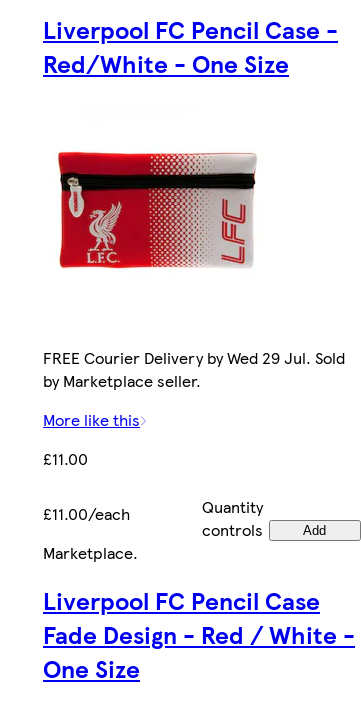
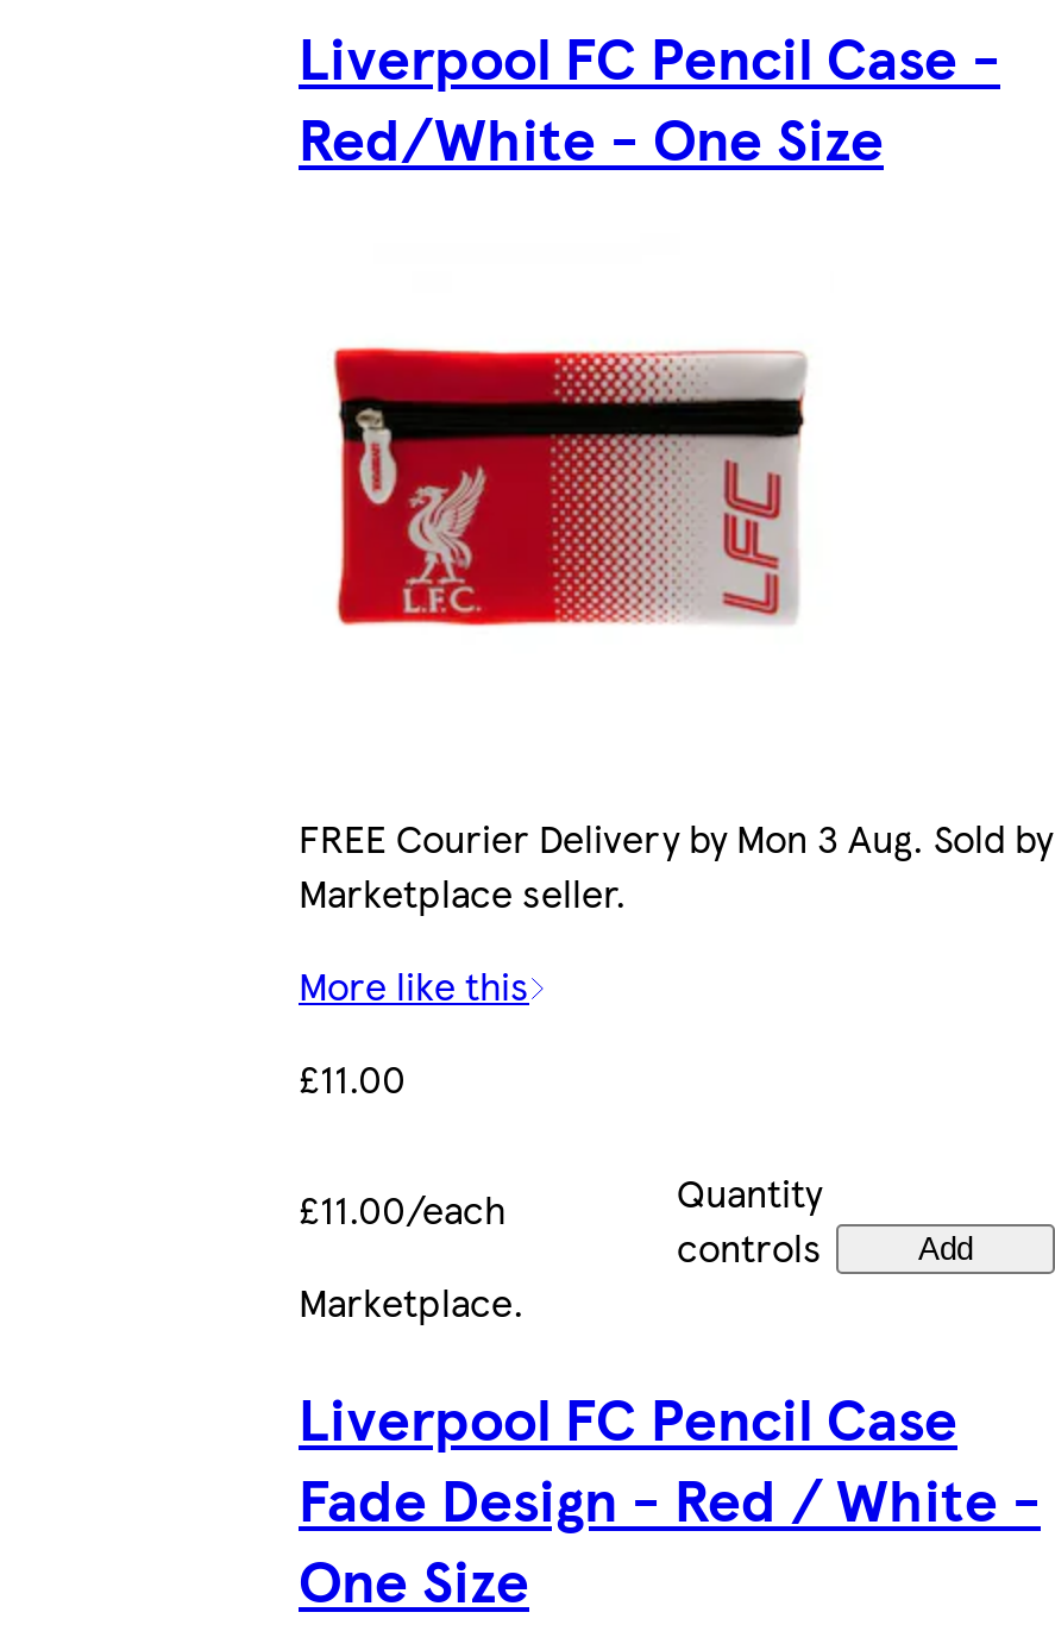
- FREE Courier Delivery by Wed 29 Jul. Sold
- by Marketplace seller.
+ FREE Courier Delivery by Mon 3 Aug. Sold by
+ Marketplace seller.
